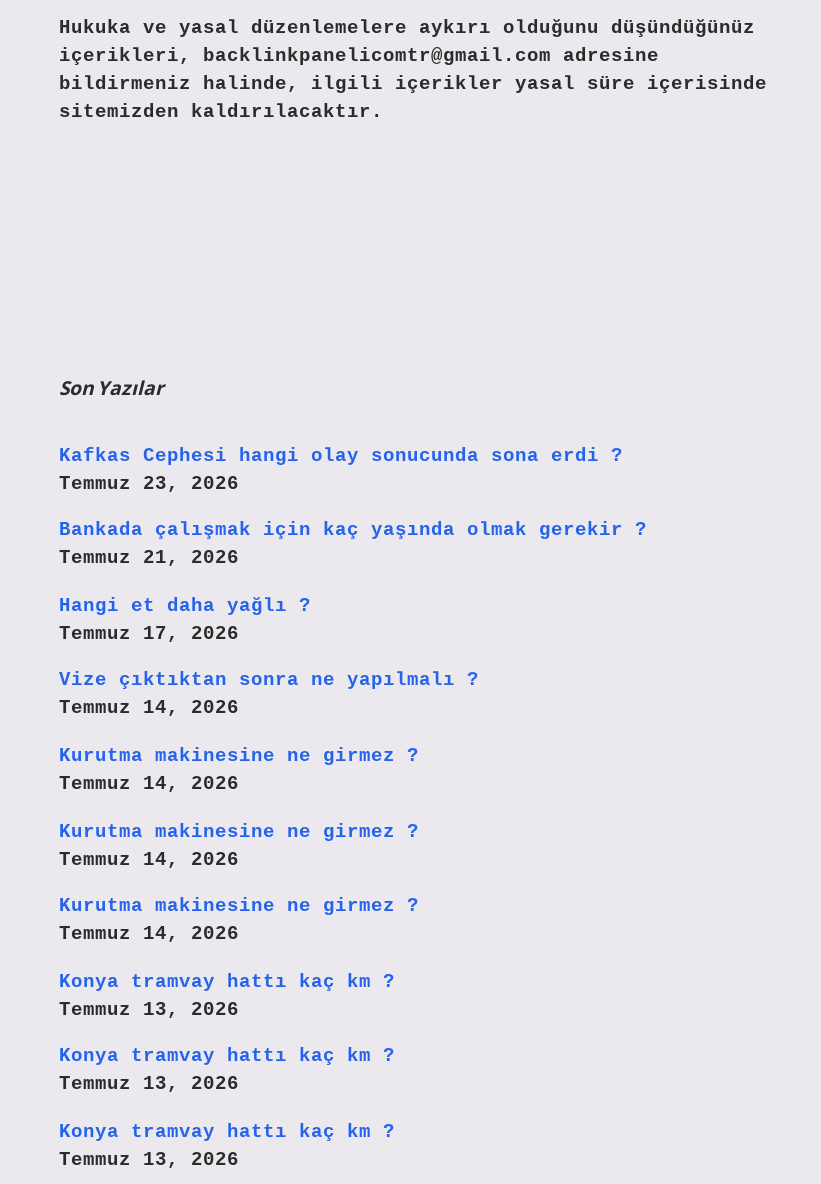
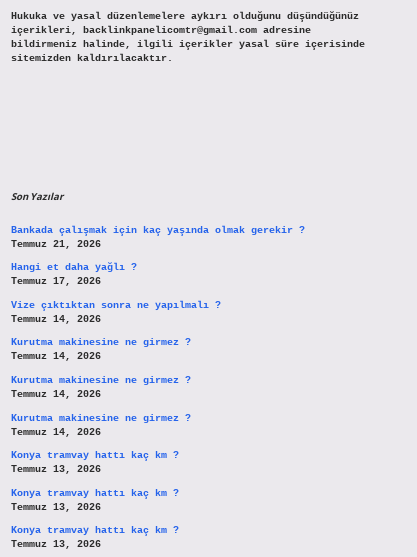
- Kafkas Cephesi hangi olay sonucunda sona erdi ?
- Temmuz 23, 2026
